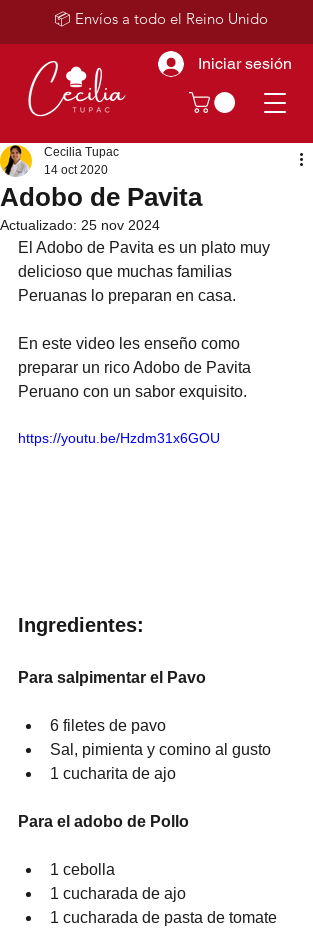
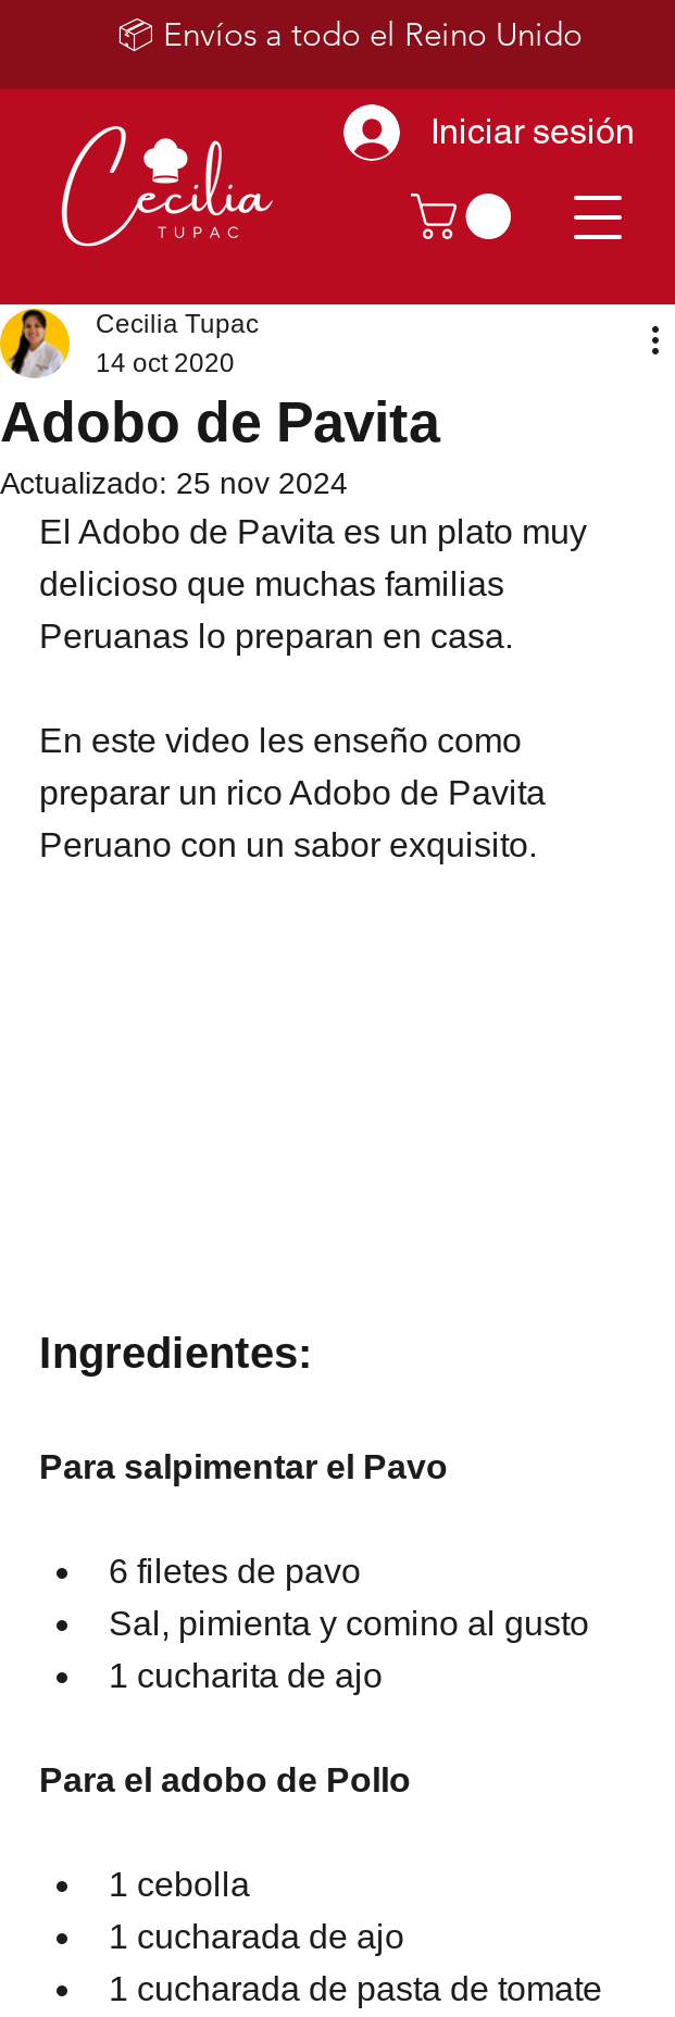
- https://youtu.be/Hzdm31x6GOU
